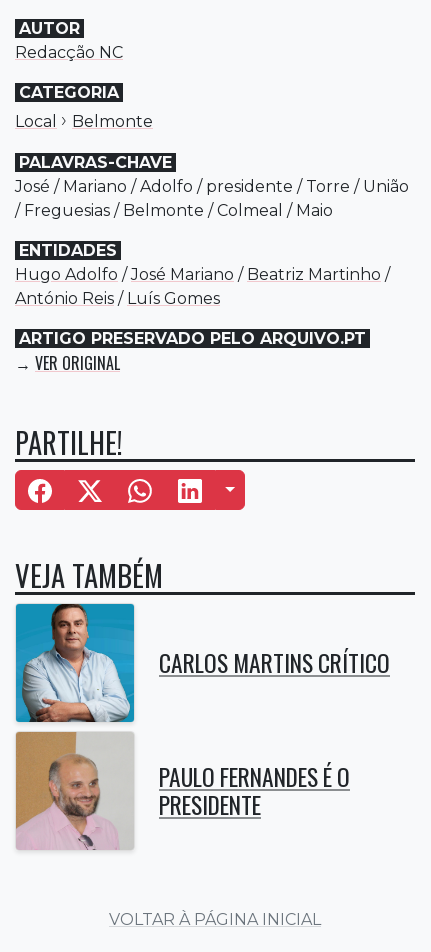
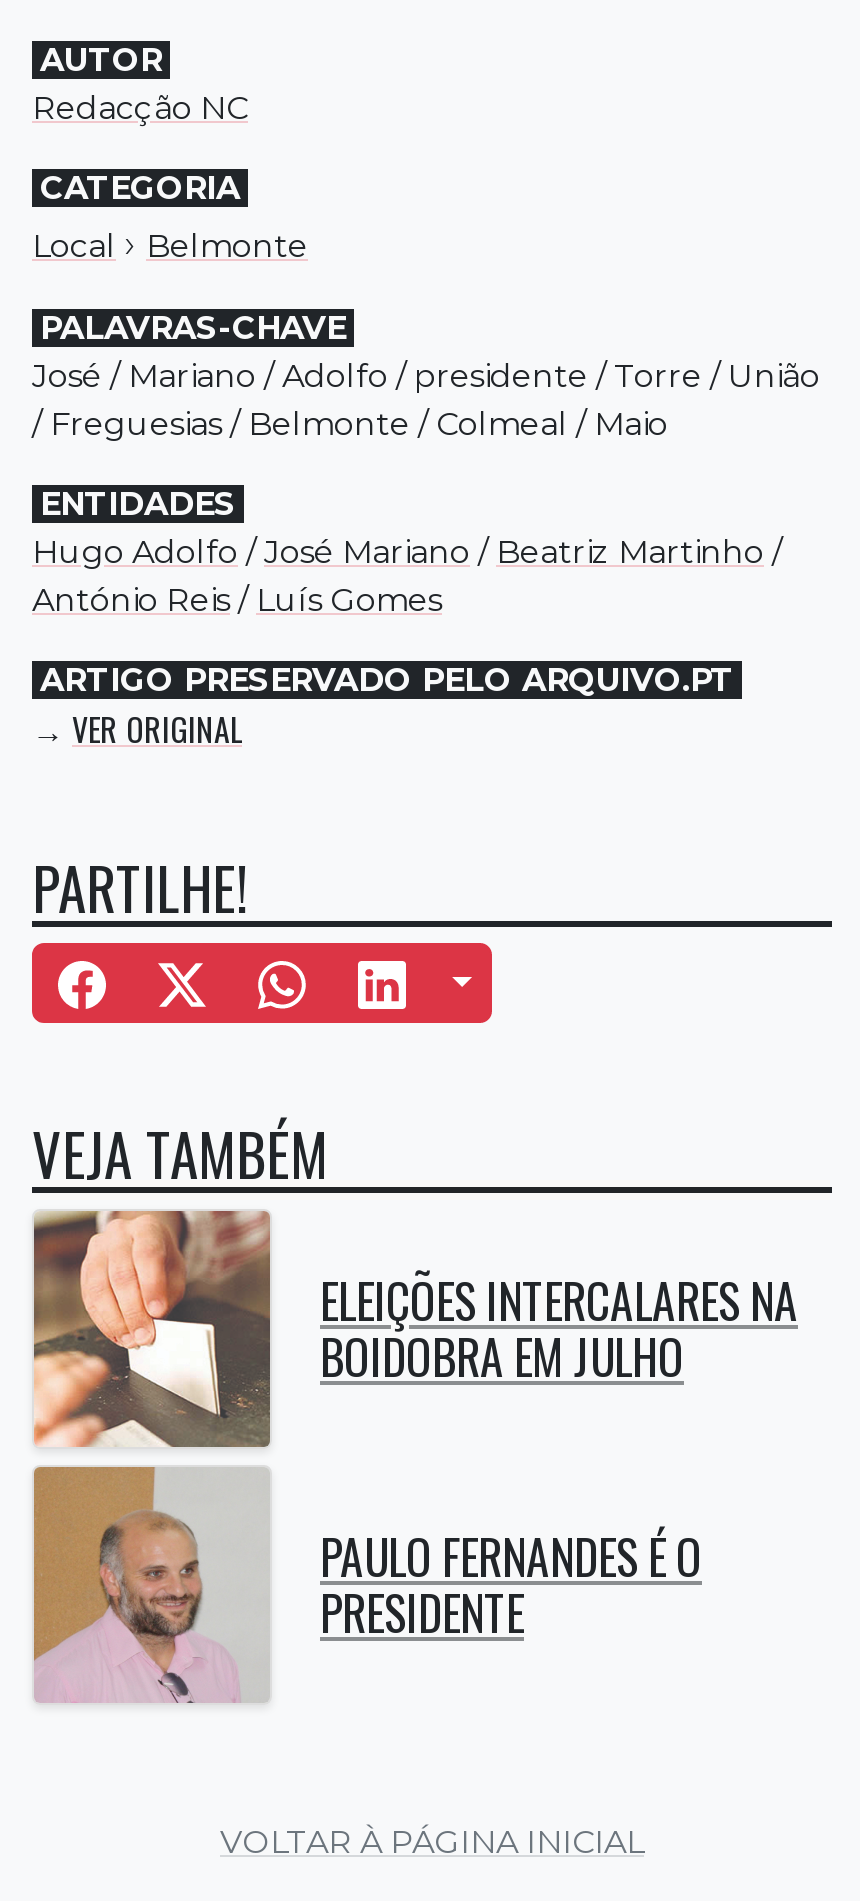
- [image]
- CARLOS MARTINS CRÍTICO
+ [image]
+ ELEIÇÕES INTERCALARES NA
+ BOIDOBRA EM JULHO
